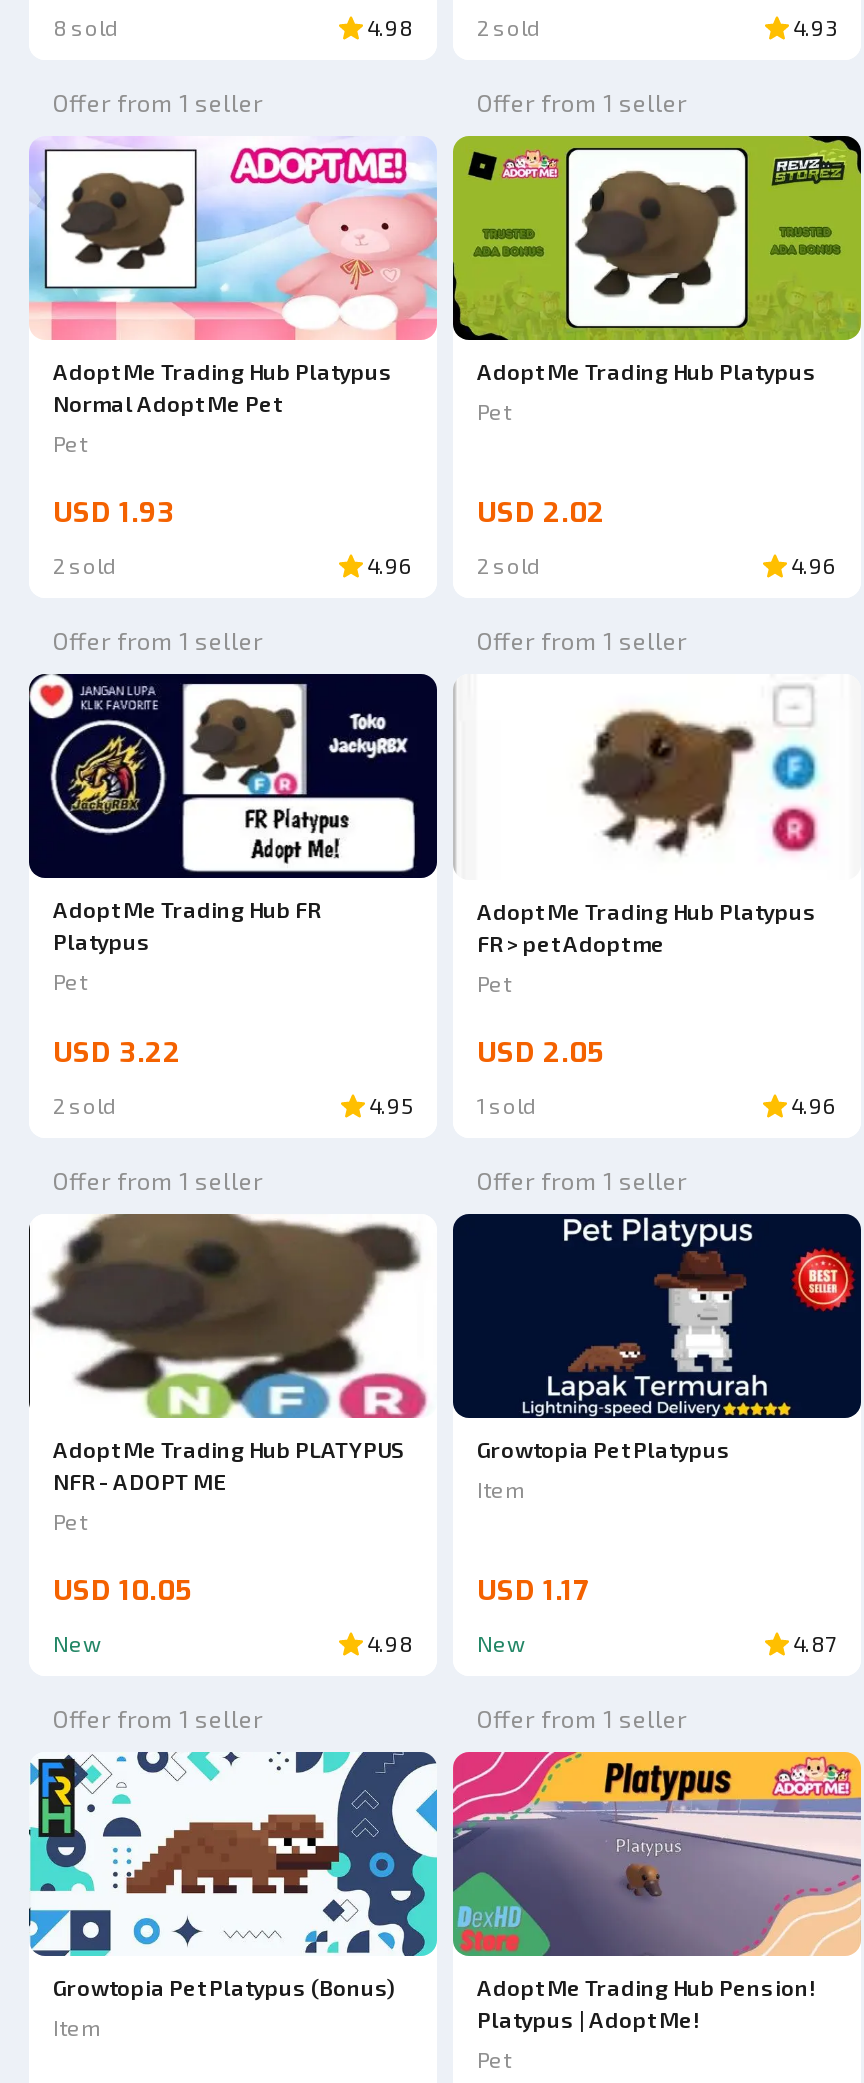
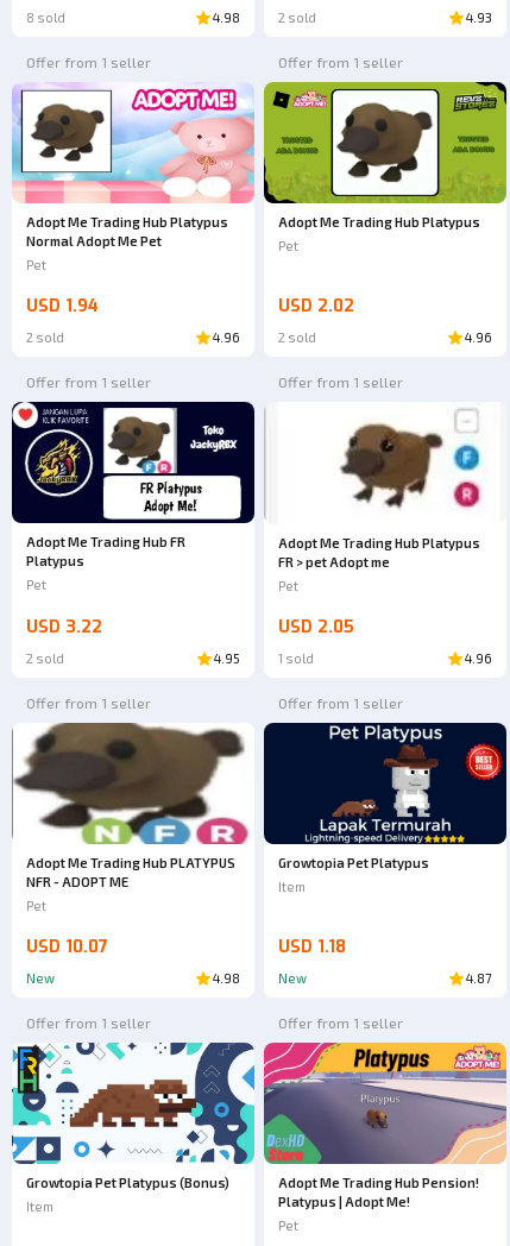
- USD 1.93
+ USD 1.94

- USD 10.05
+ USD 10.07

- USD 1.17
+ USD 1.18
